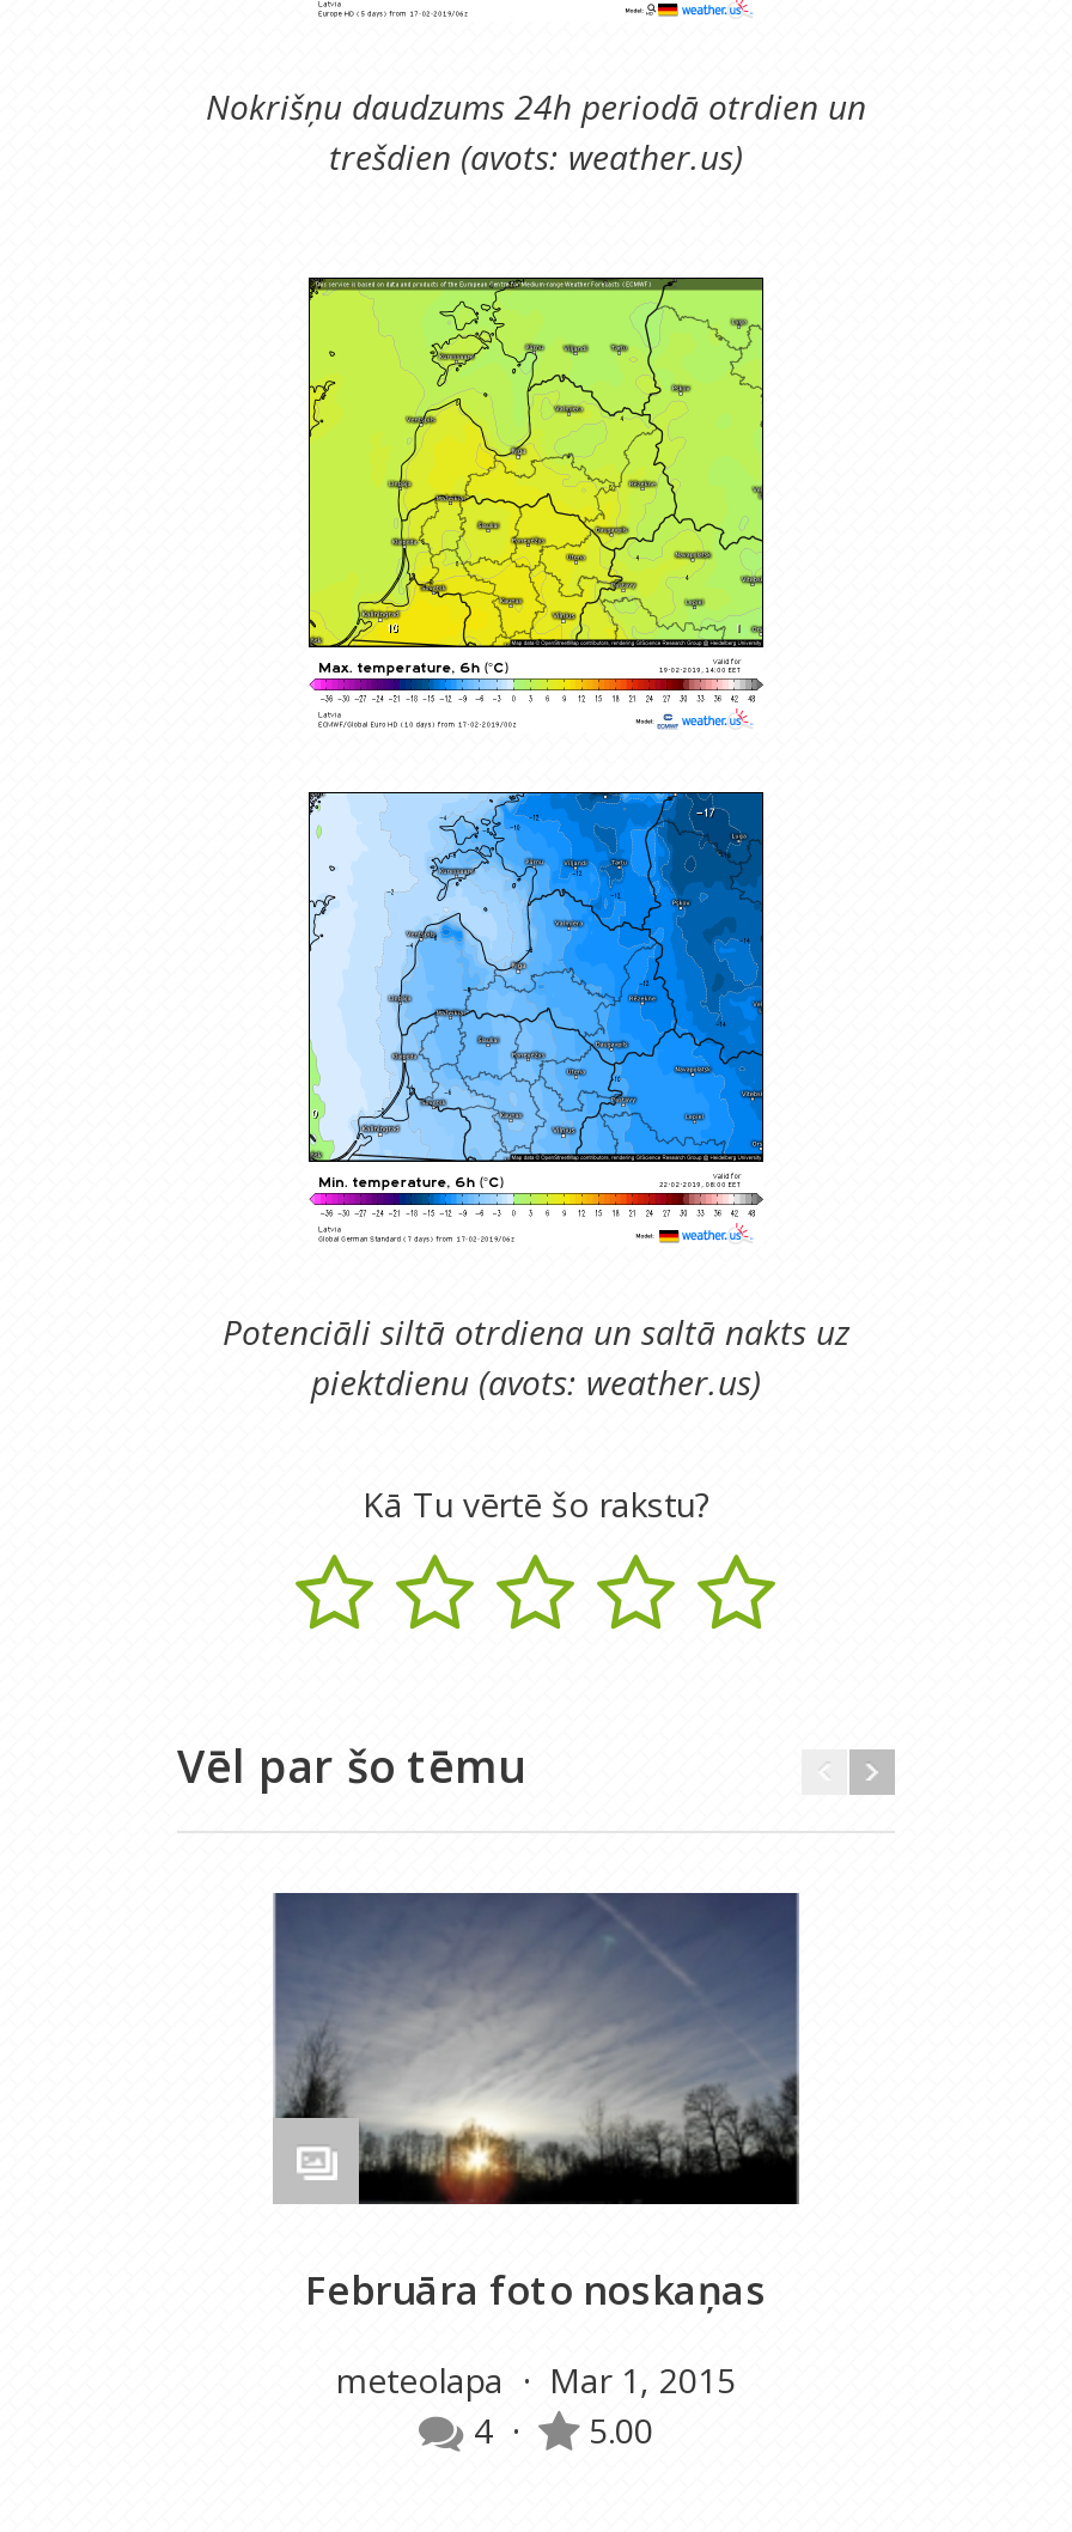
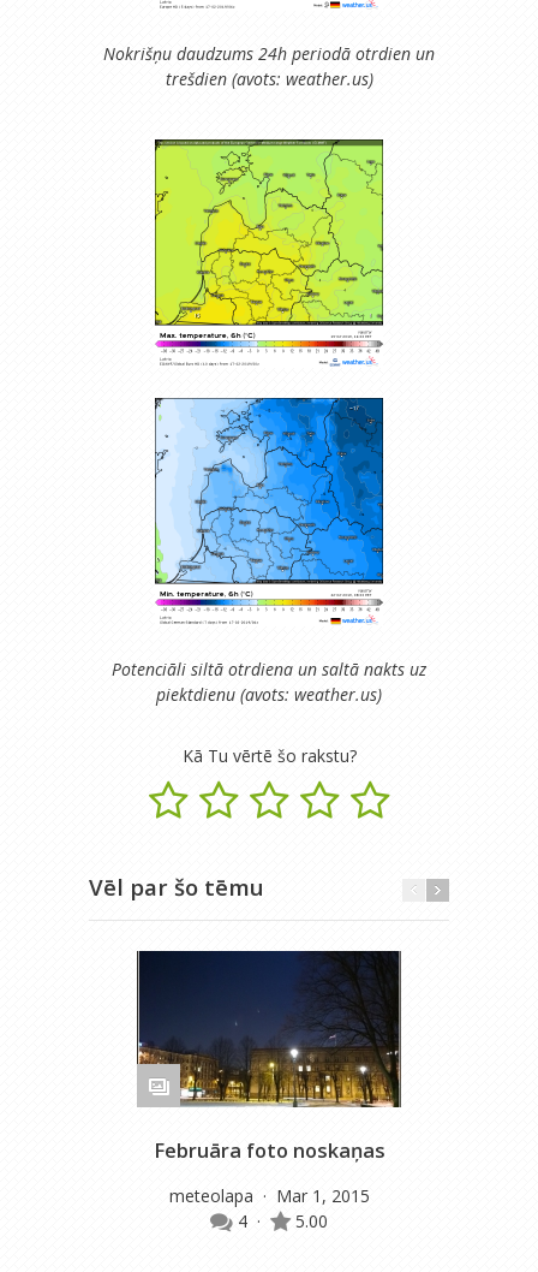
- [image]
+ [image]
